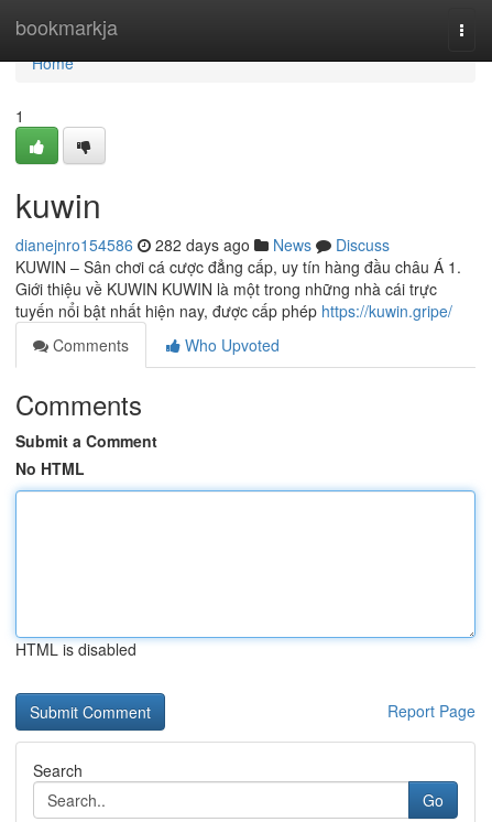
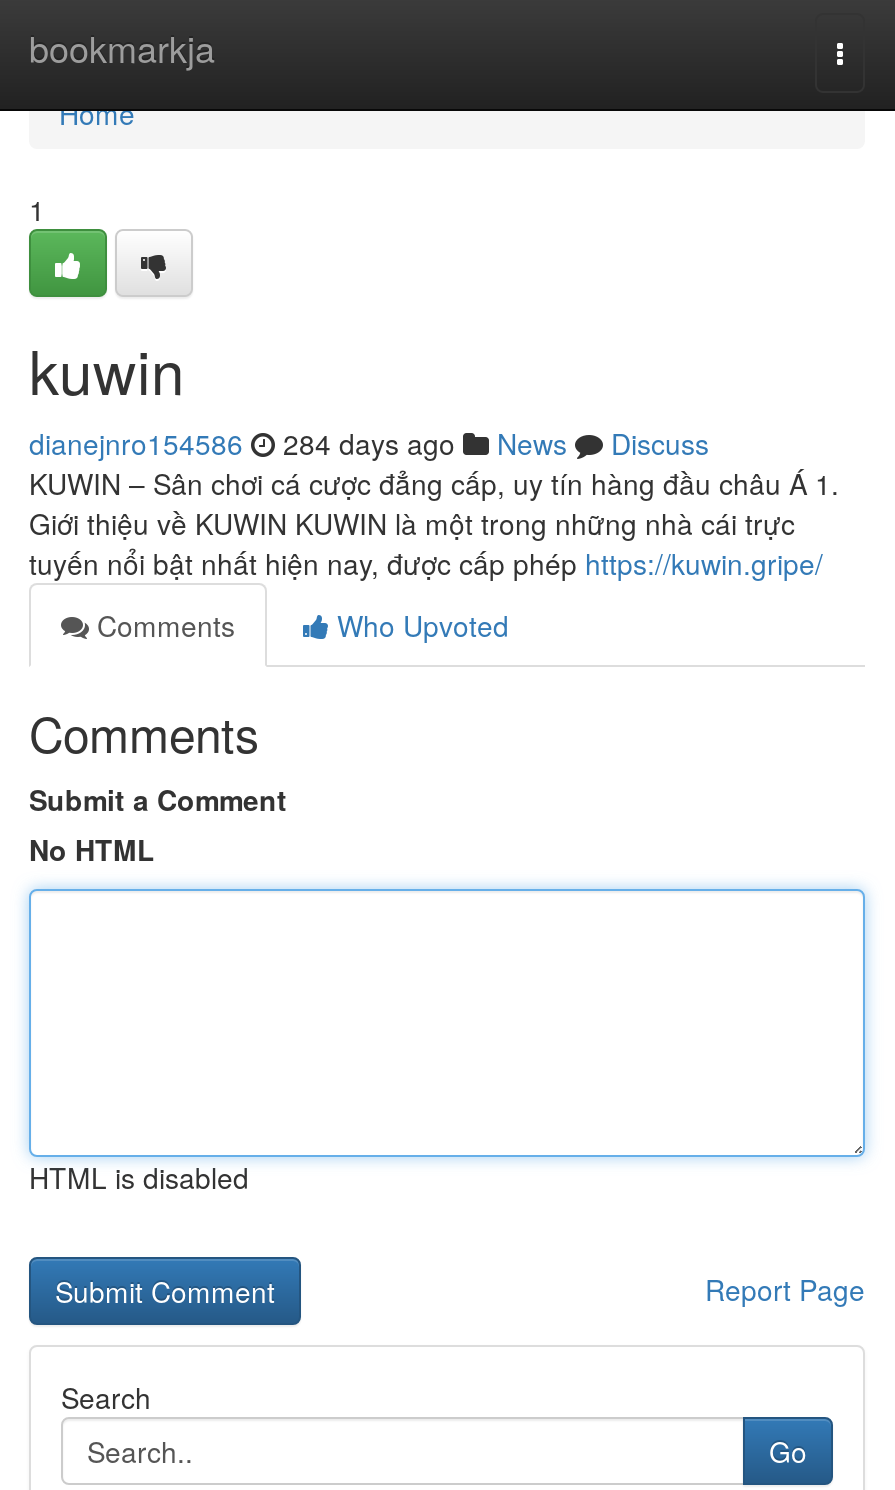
- dianejnro154586 282 days ago News Discuss
+ dianejnro154586 284 days ago News Discuss
